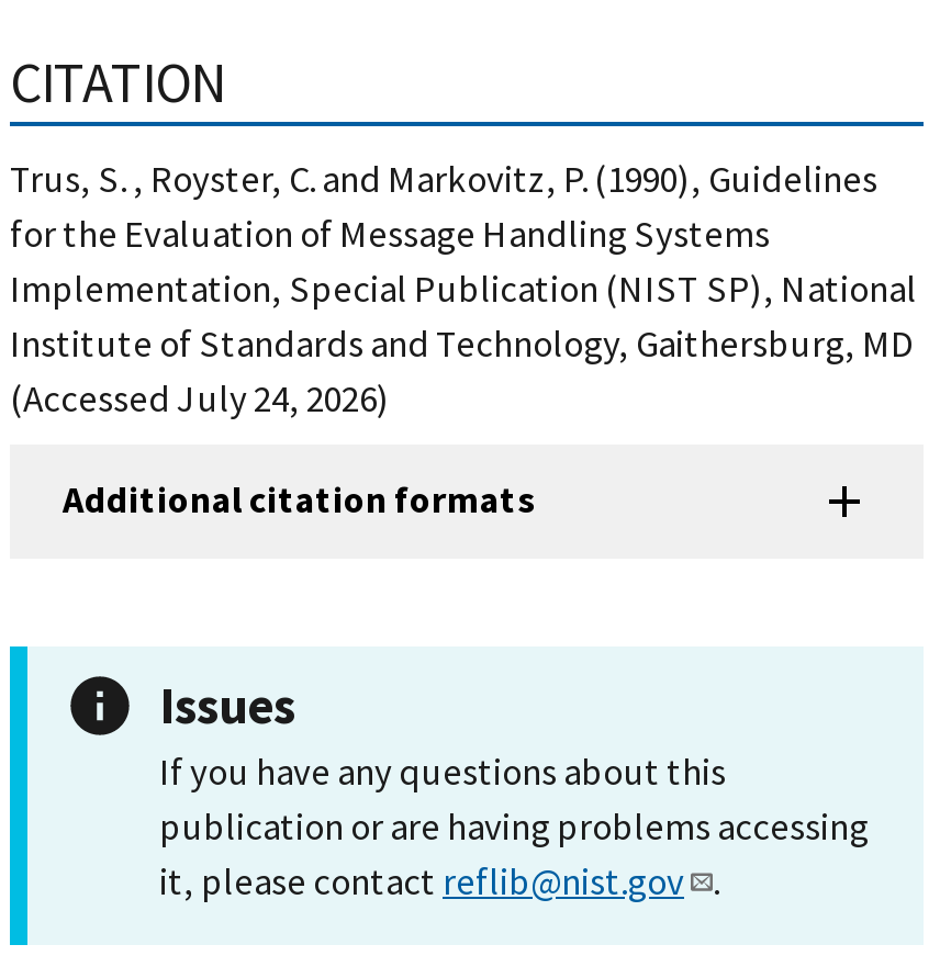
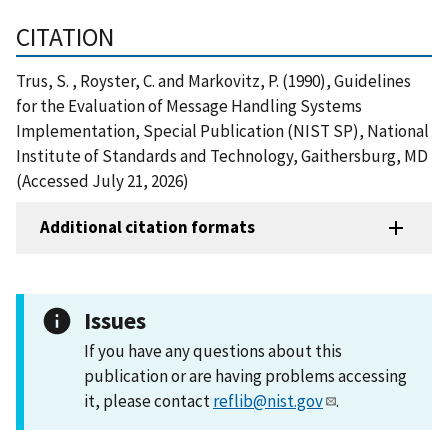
- (Accessed July 24, 2026)
+ (Accessed July 21, 2026)
